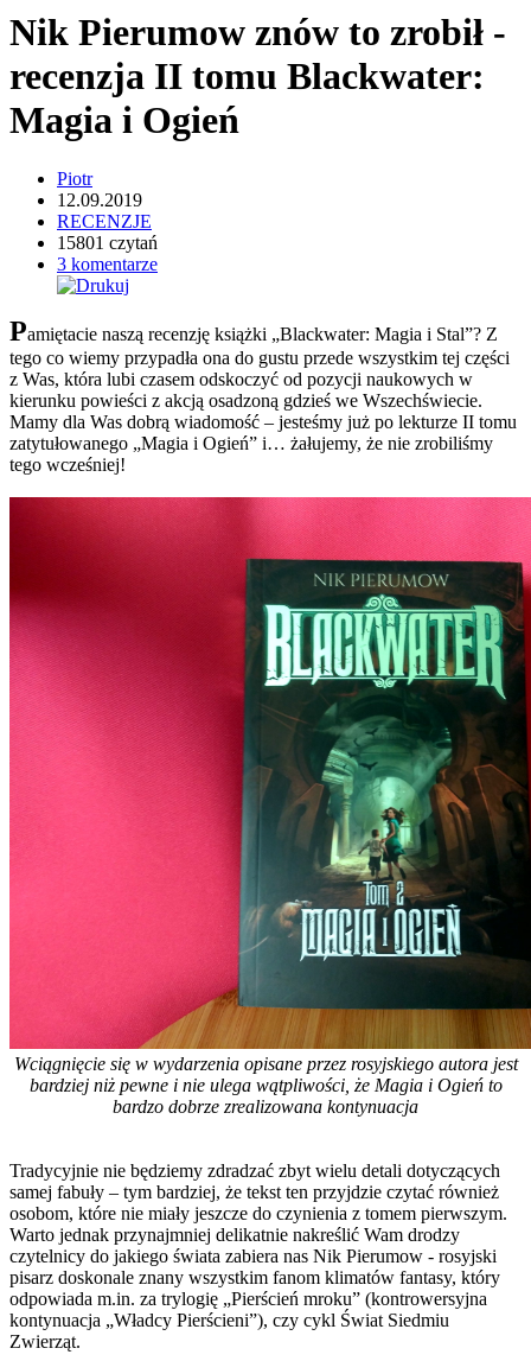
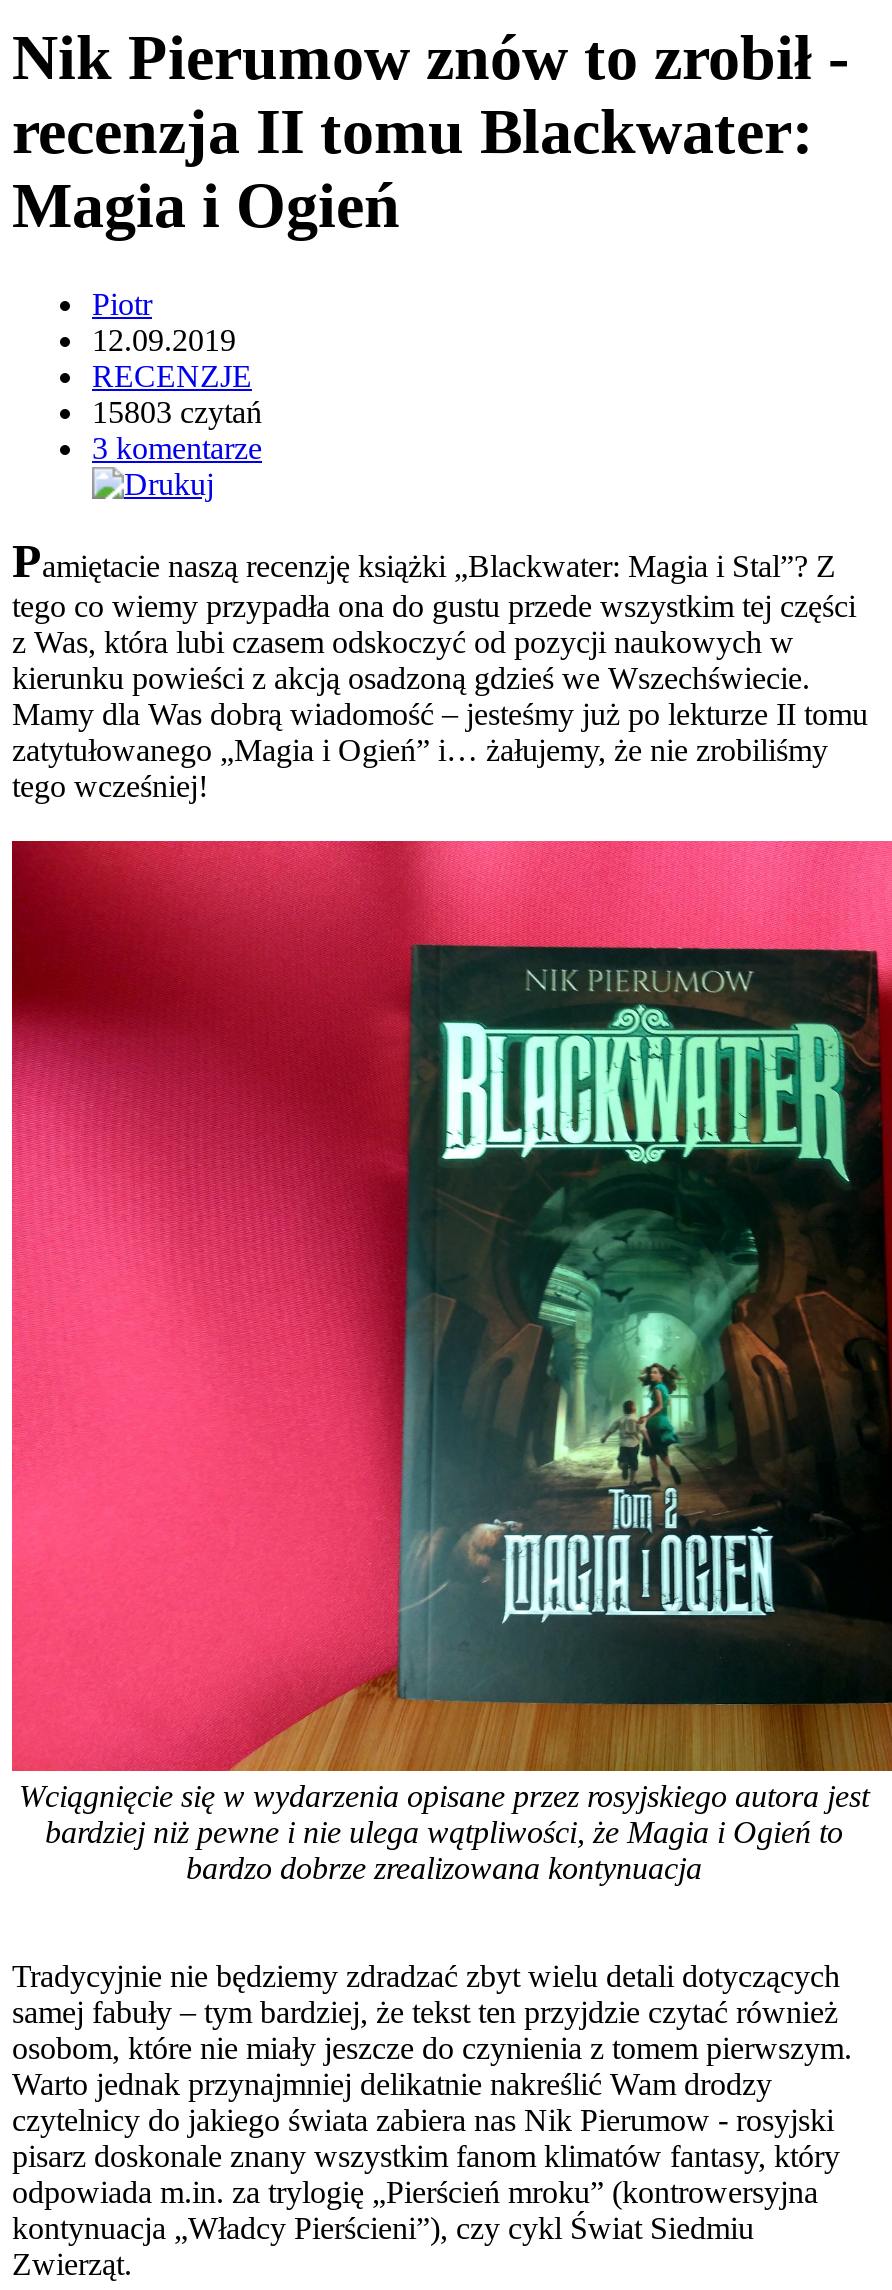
- 15801 czytań
+ 15803 czytań
